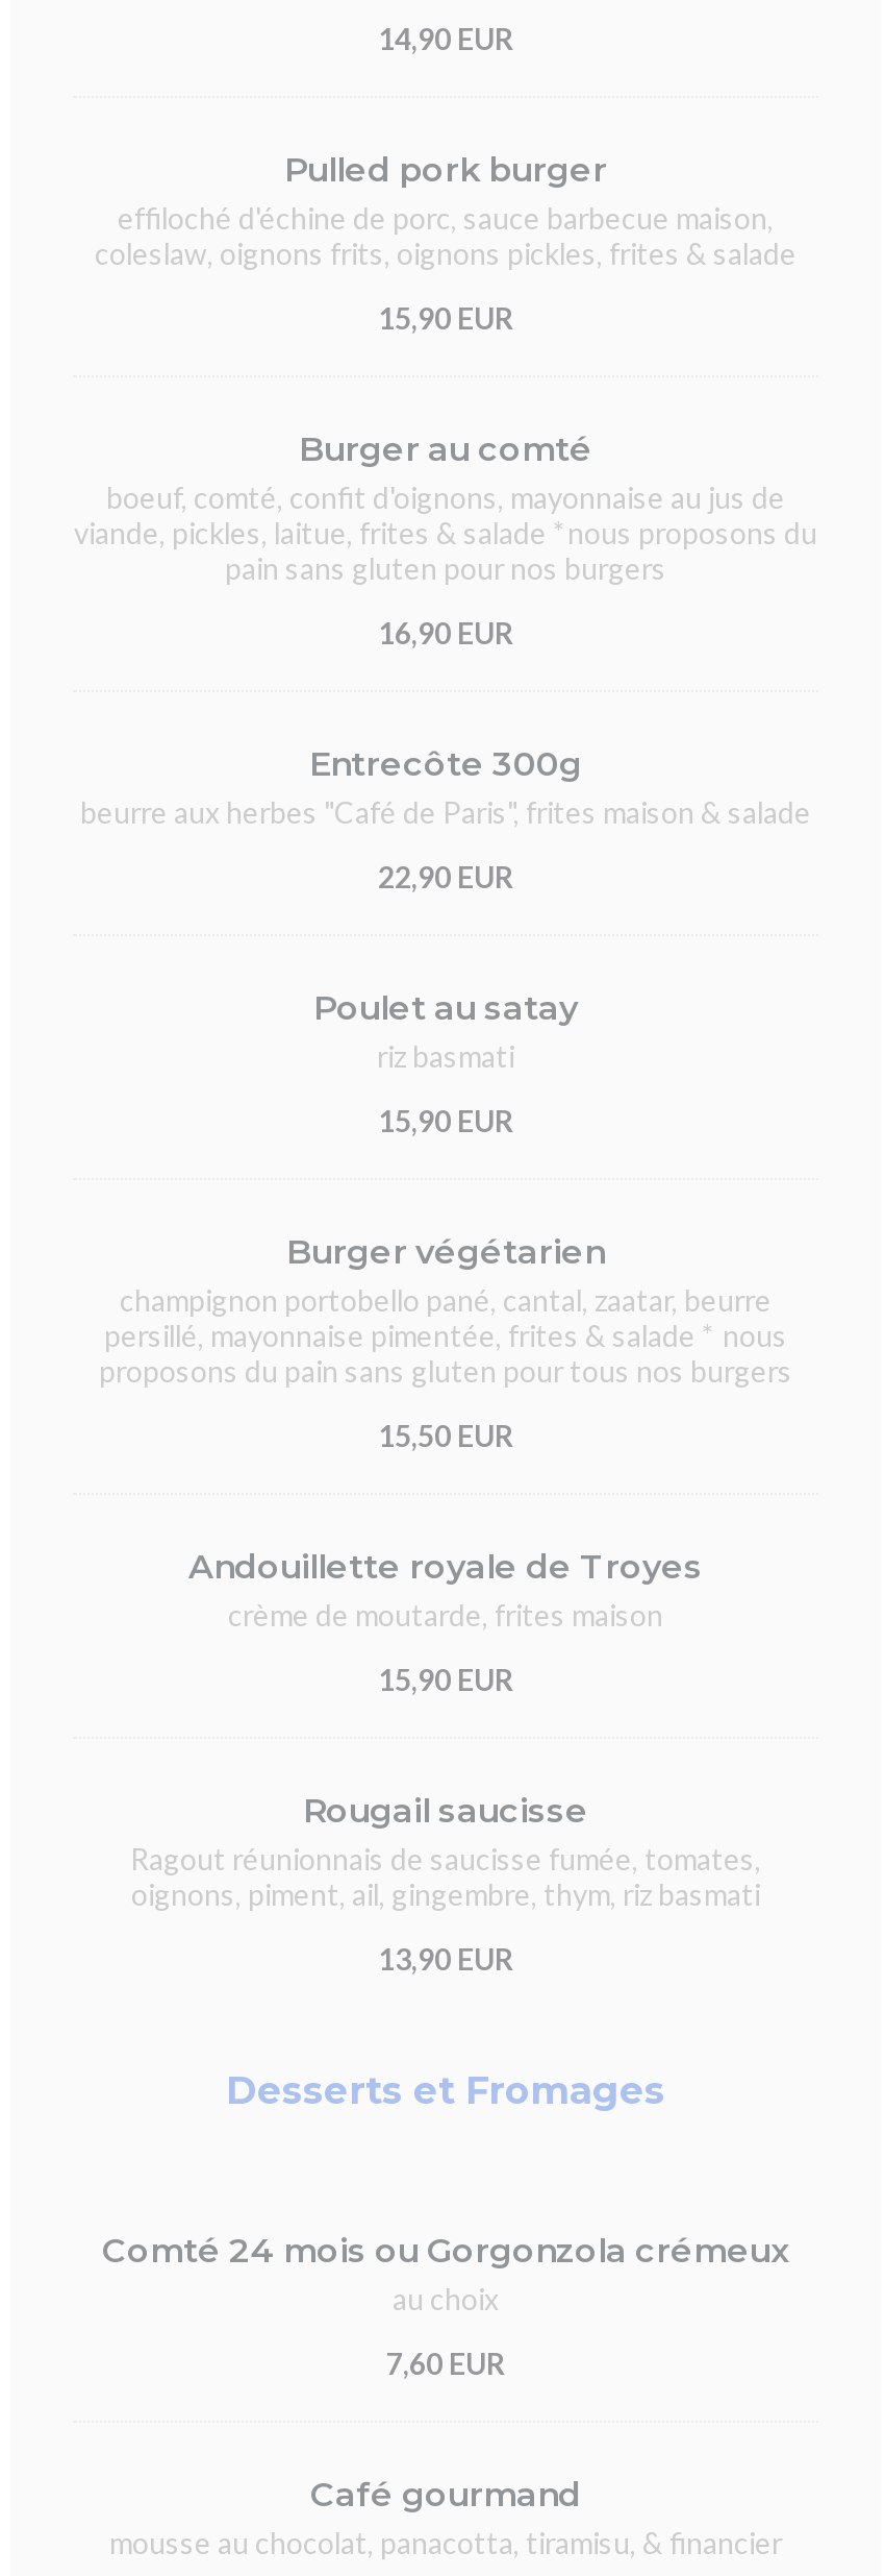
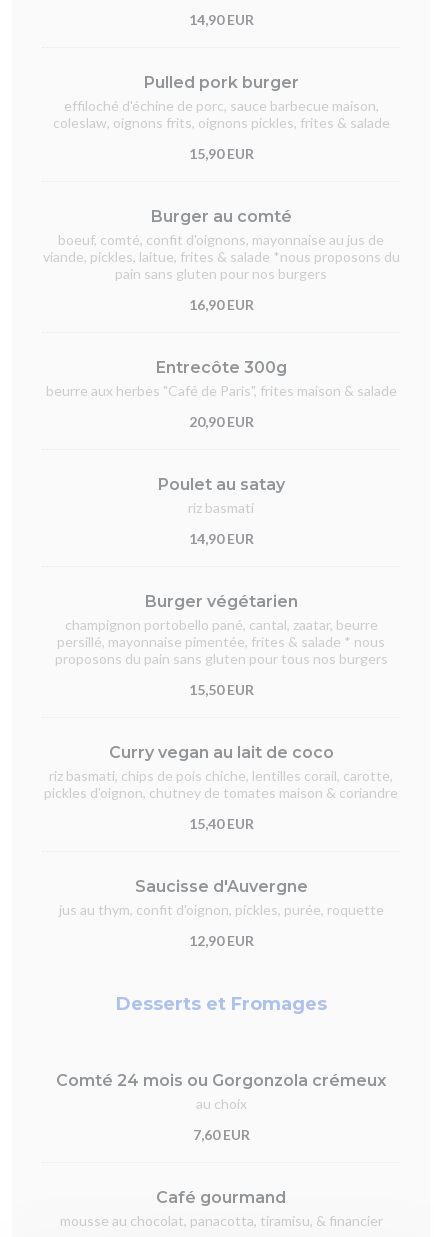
- 22,90 EUR
+ 20,90 EUR

- 15,90 EUR
+ 14,90 EUR

- Andouillette royale de Troyes
- crème de moutarde, frites maison
+ Curry vegan au lait de coco
+ riz basmati, chips de pois chiche, lentilles corail, carotte,
+ pickles d'oignon, chutney de tomates maison & coriandre

- 15,90 EUR
+ 15,40 EUR

- Rougail saucisse
- Ragout réunionnais de saucisse fumée, tomates,
- oignons, piment, ail, gingembre, thym, riz basmati
+ Saucisse d'Auvergne
+ jus au thym, confit d'oignon, pickles, purée, roquette

- 13,90 EUR
+ 12,90 EUR
